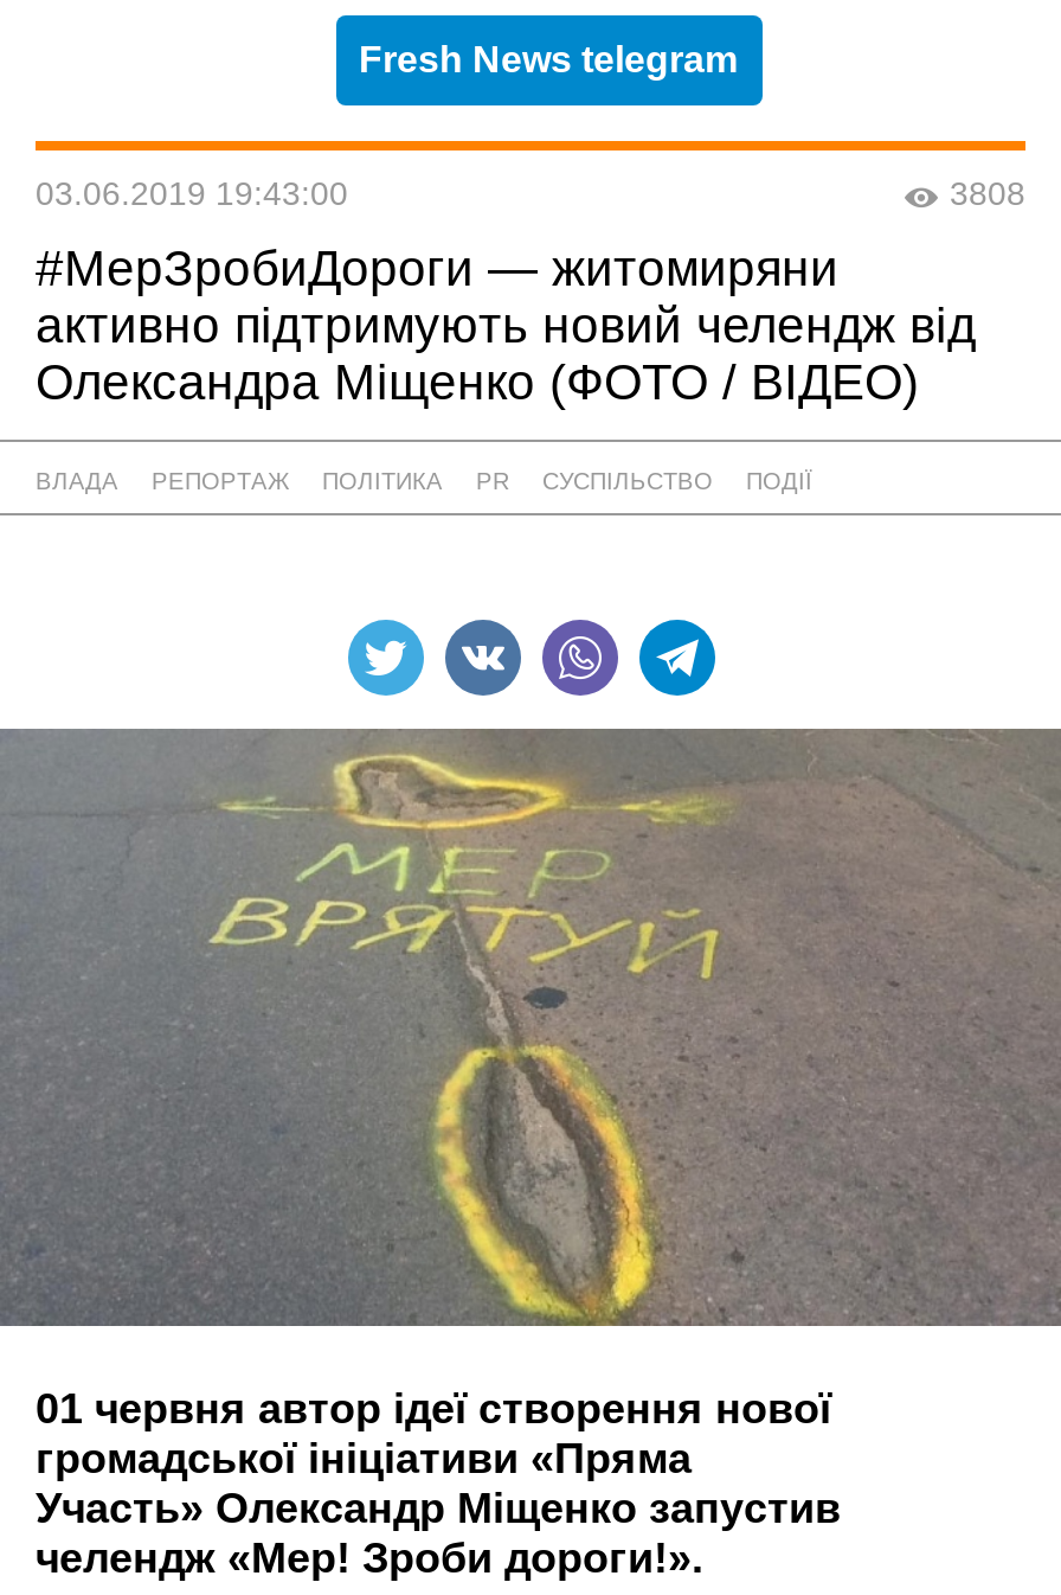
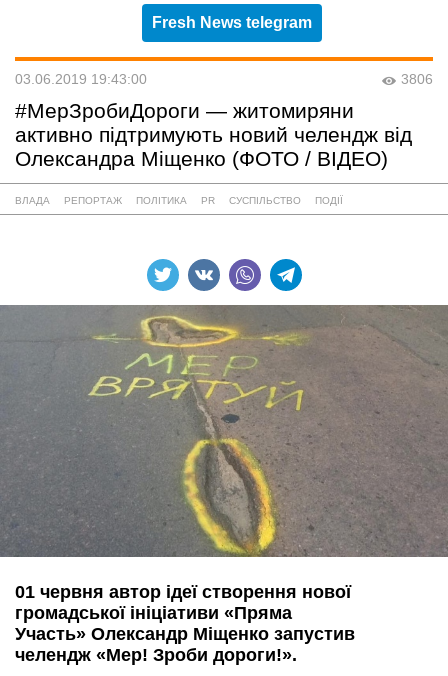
- 3808
+ 3806
